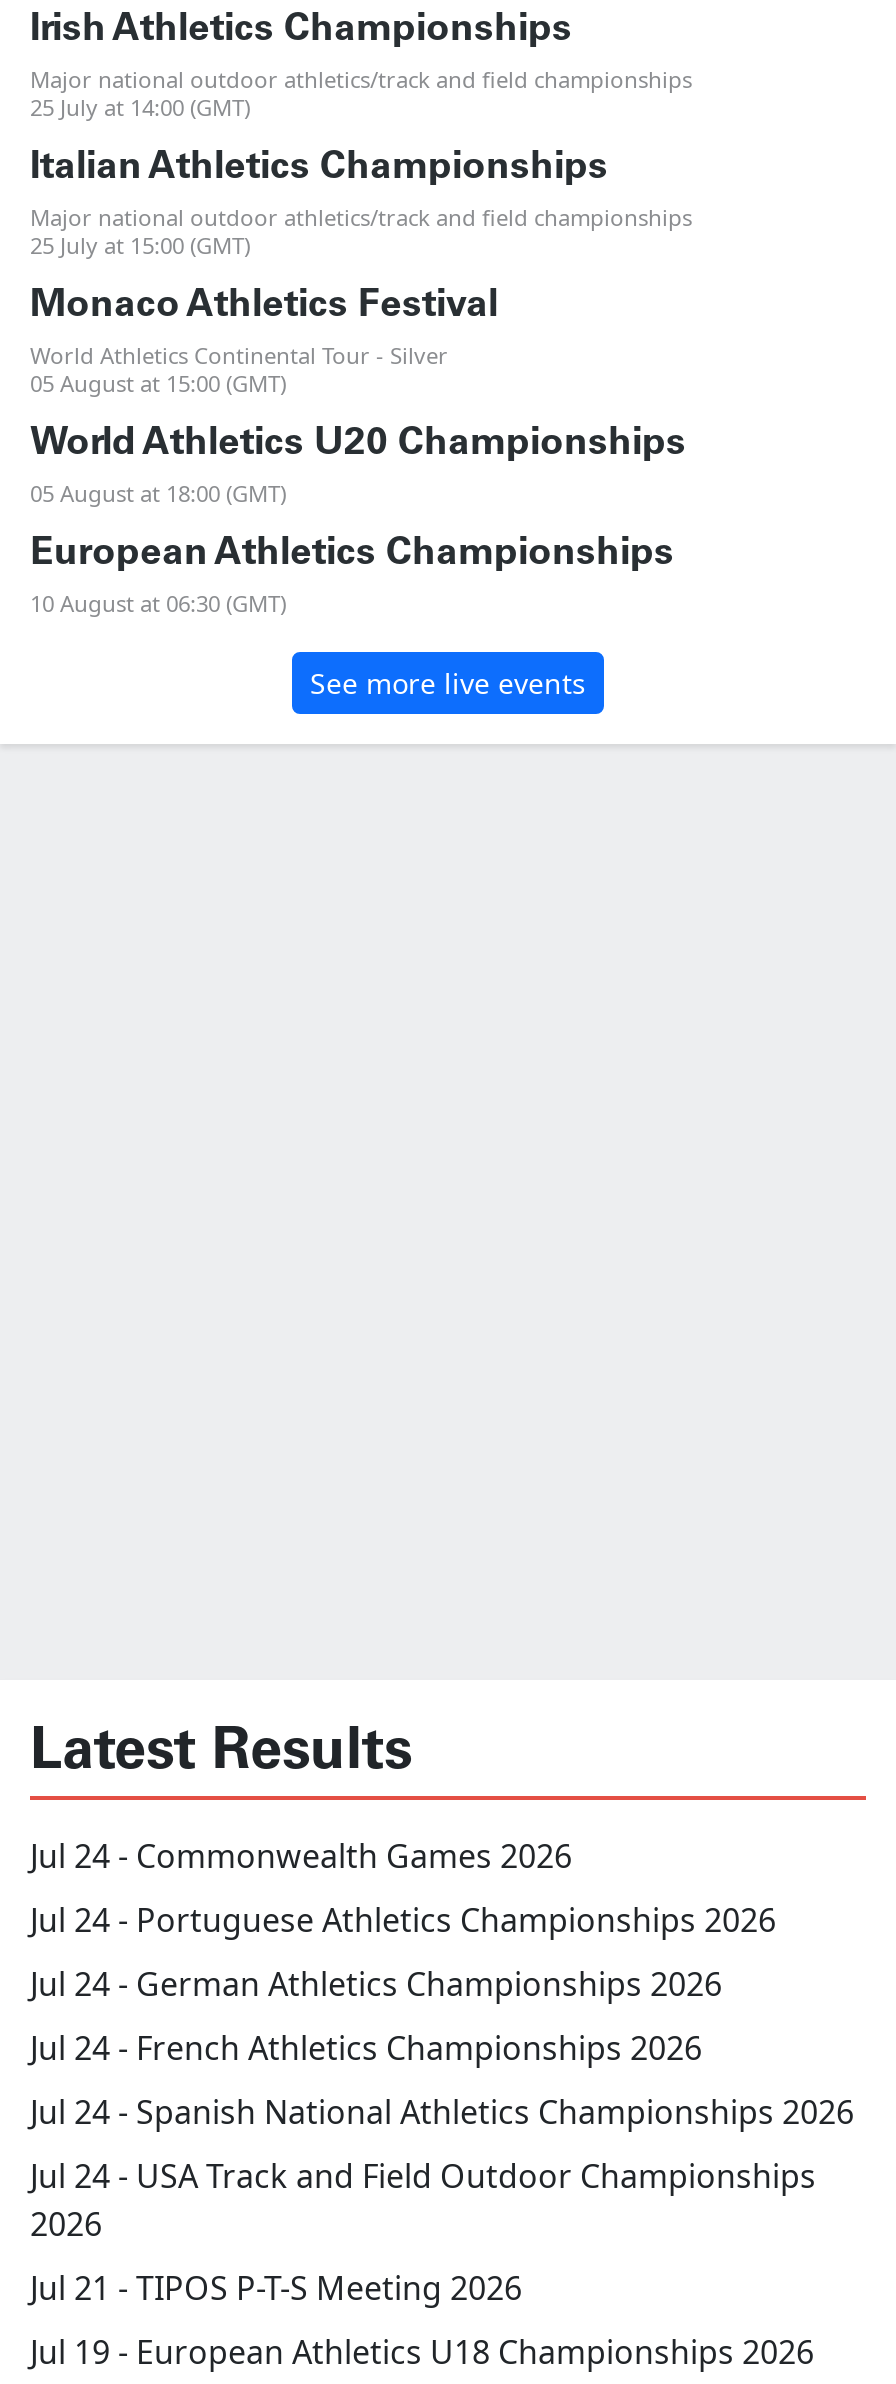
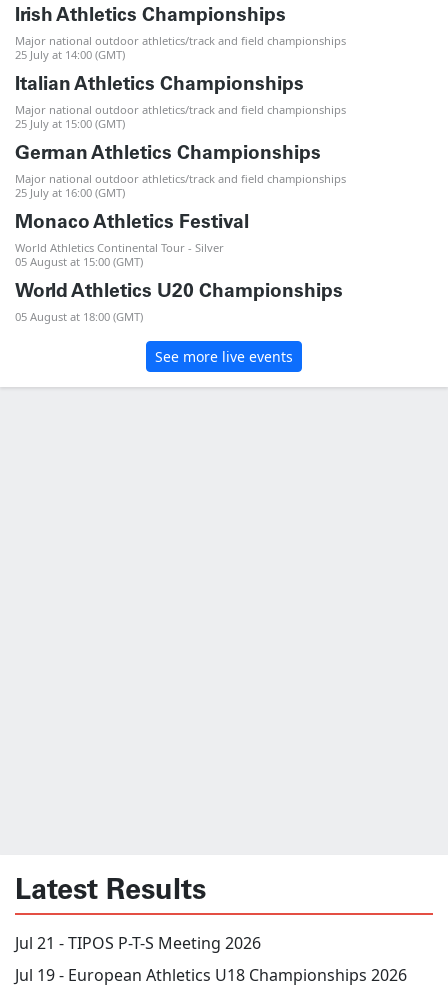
+ German Athletics Championships
+ Major national outdoor athletics/track and field championships
+ 25 July at 16:00 (GMT)

moved down: Monaco Athletics Festival | World Athletics Continental Tour - Silver | 05 August at 15:00 (GMT) | World Athletics U20 Championships | 05 August at 18:00 (GMT)

- European Athletics Championships
- 10 August at 06:30 (GMT)

- Jul 24 - Commonwealth Games 2026
- Jul 24 - Portuguese Athletics Championships 2026
- Jul 24 - German Athletics Championships 2026
- Jul 24 - French Athletics Championships 2026
- Jul 24 - Spanish National Athletics Championships 2026
- Jul 24 - USA Track and Field Outdoor Championships
- 2026
